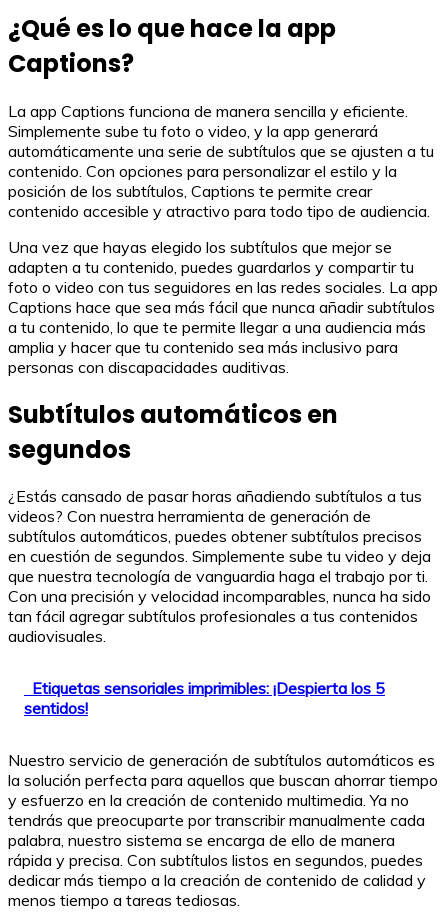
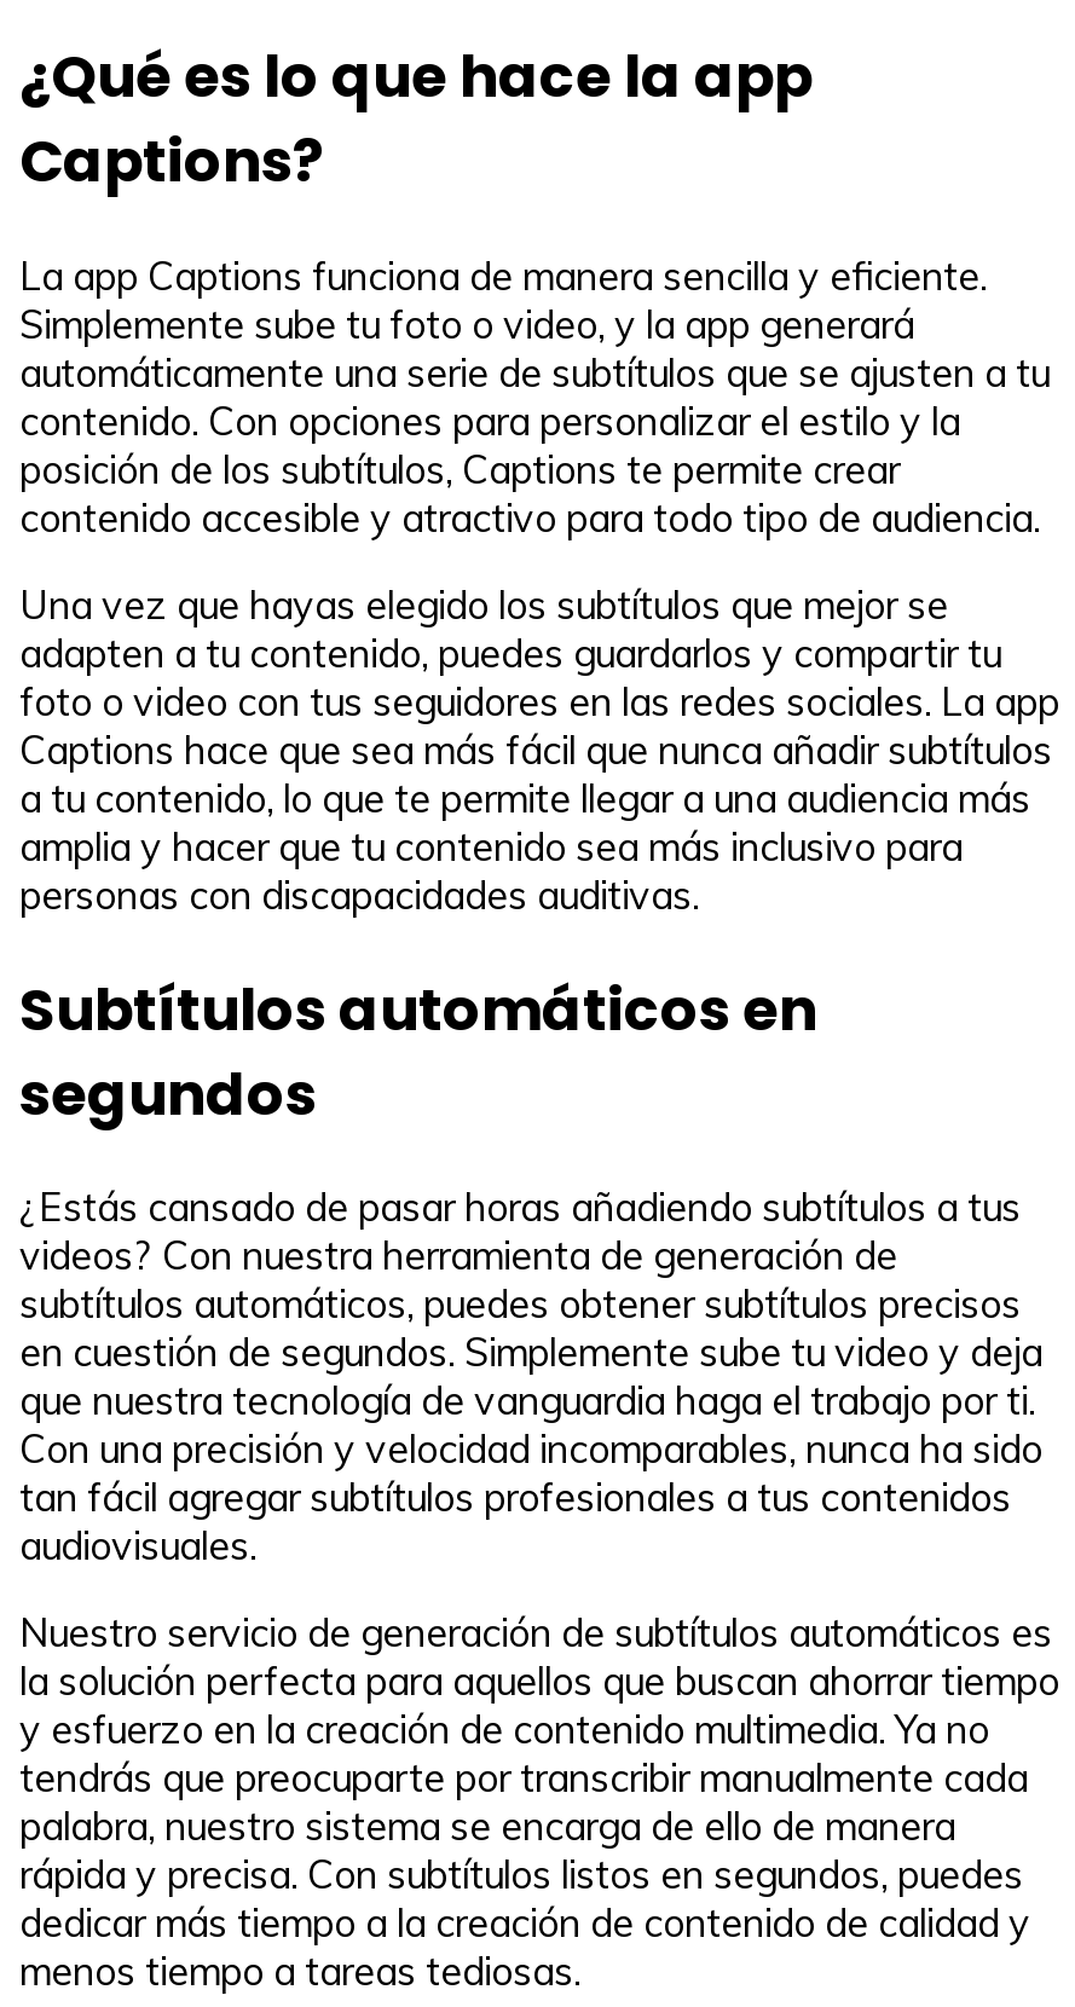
- Etiquetas sensoriales imprimibles: ¡Despierta los 5
- sentidos!
